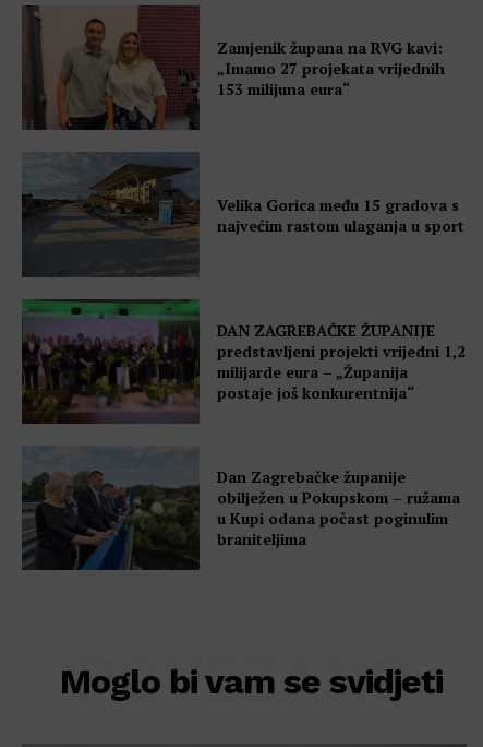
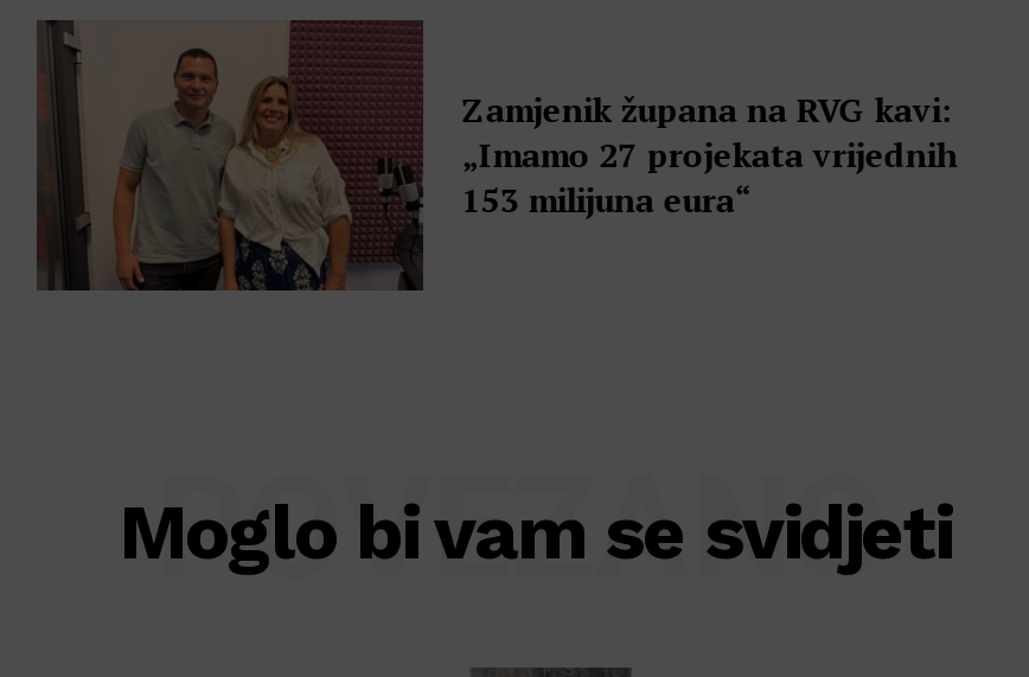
- [image]
- Velika Gorica među 15 gradova s
- najvećim rastom ulaganja u sport

- [image]
- DAN ZAGREBAČKE ŽUPANIJE
- predstavljeni projekti vrijedni 1,2
- milijarde eura – „Županija
- postaje još konkurentnija“

- [image]
- Dan Zagrebačke županije
- obilježen u Pokupskom – ružama
- u Kupi odana počast poginulim
- braniteljima
